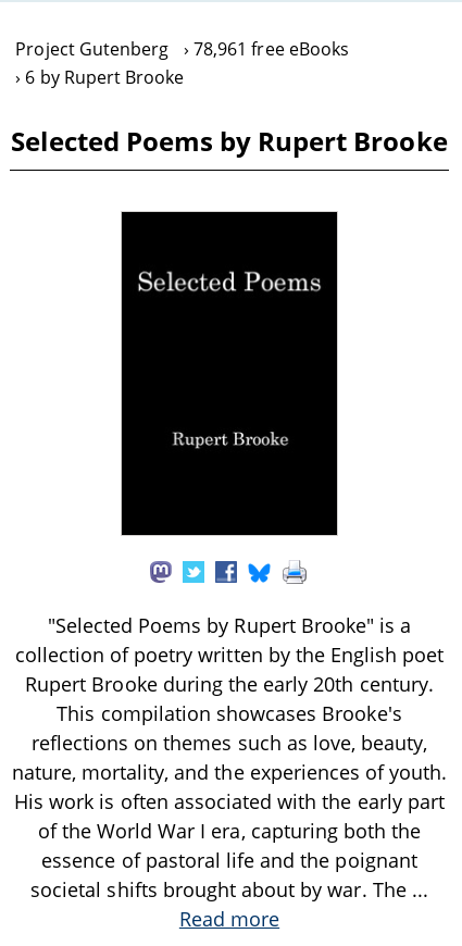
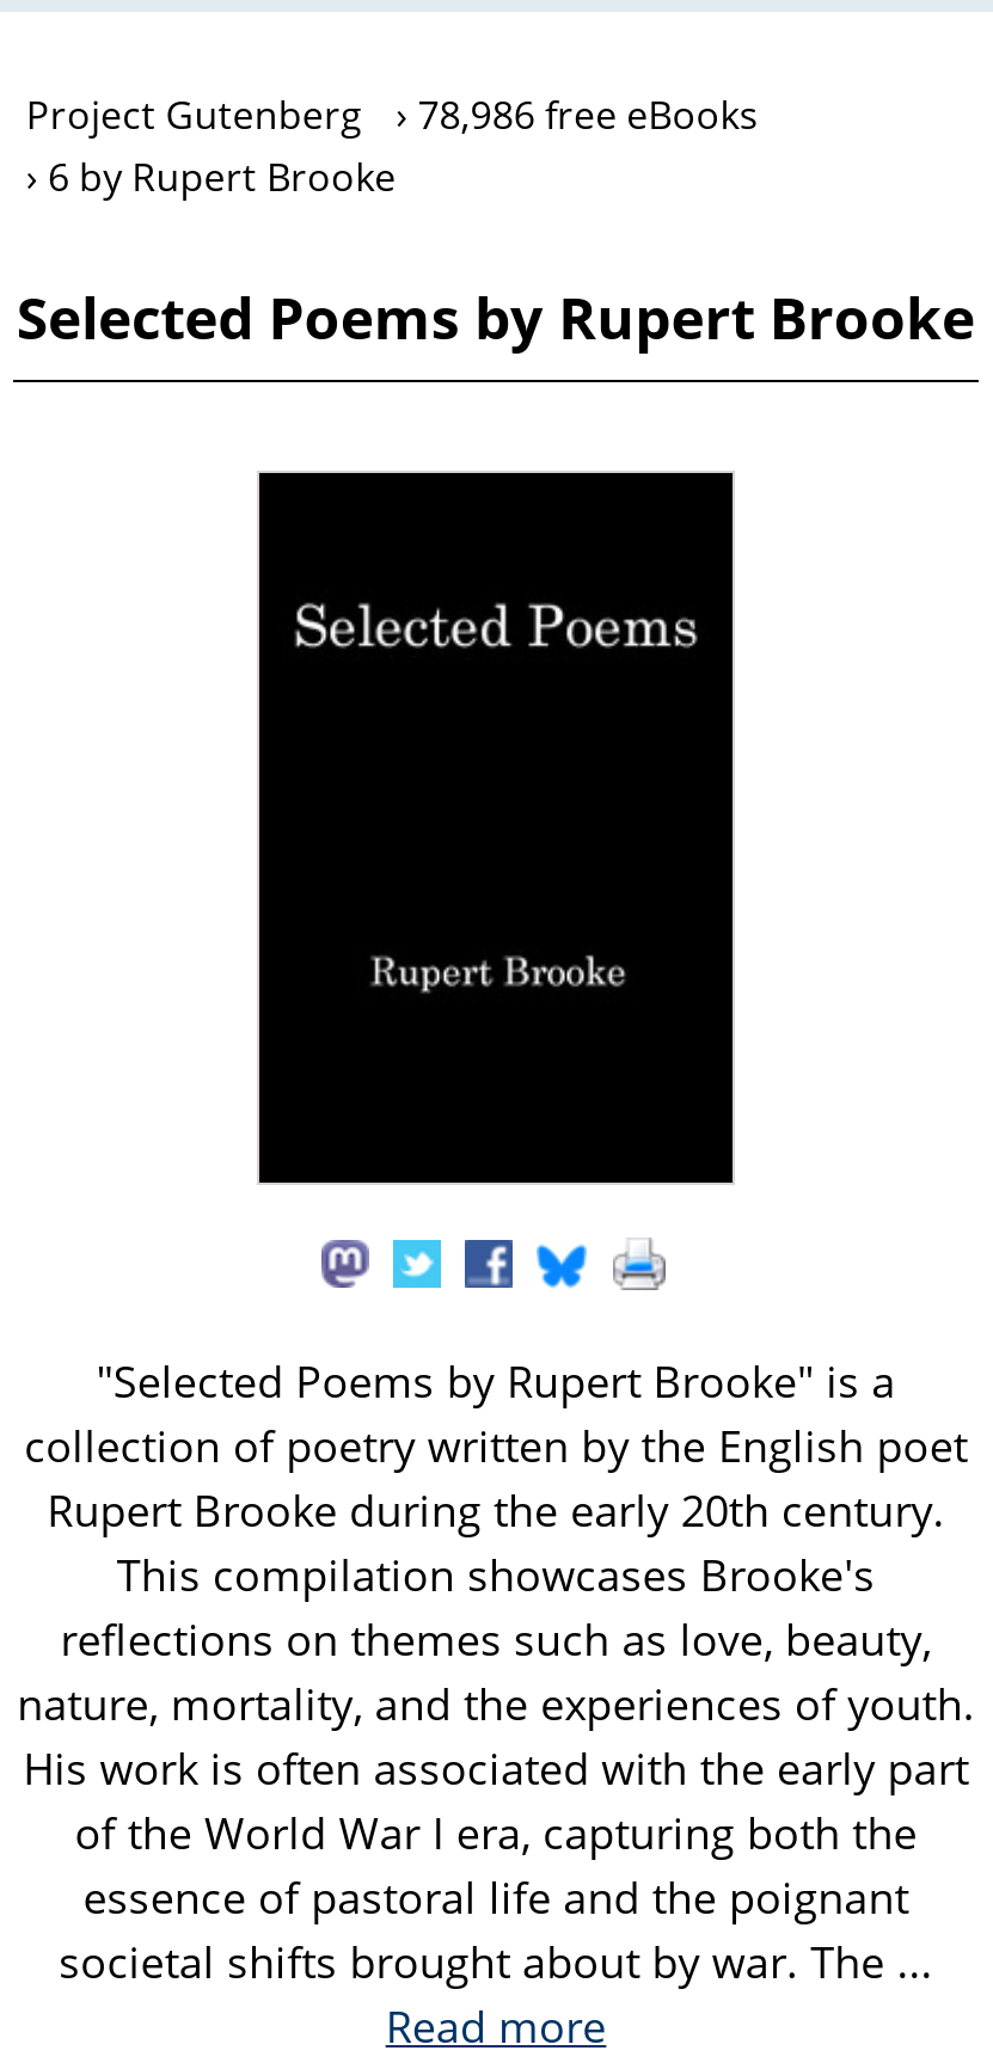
- Project Gutenberg 78,961 free eBooks
+ Project Gutenberg 78,986 free eBooks
